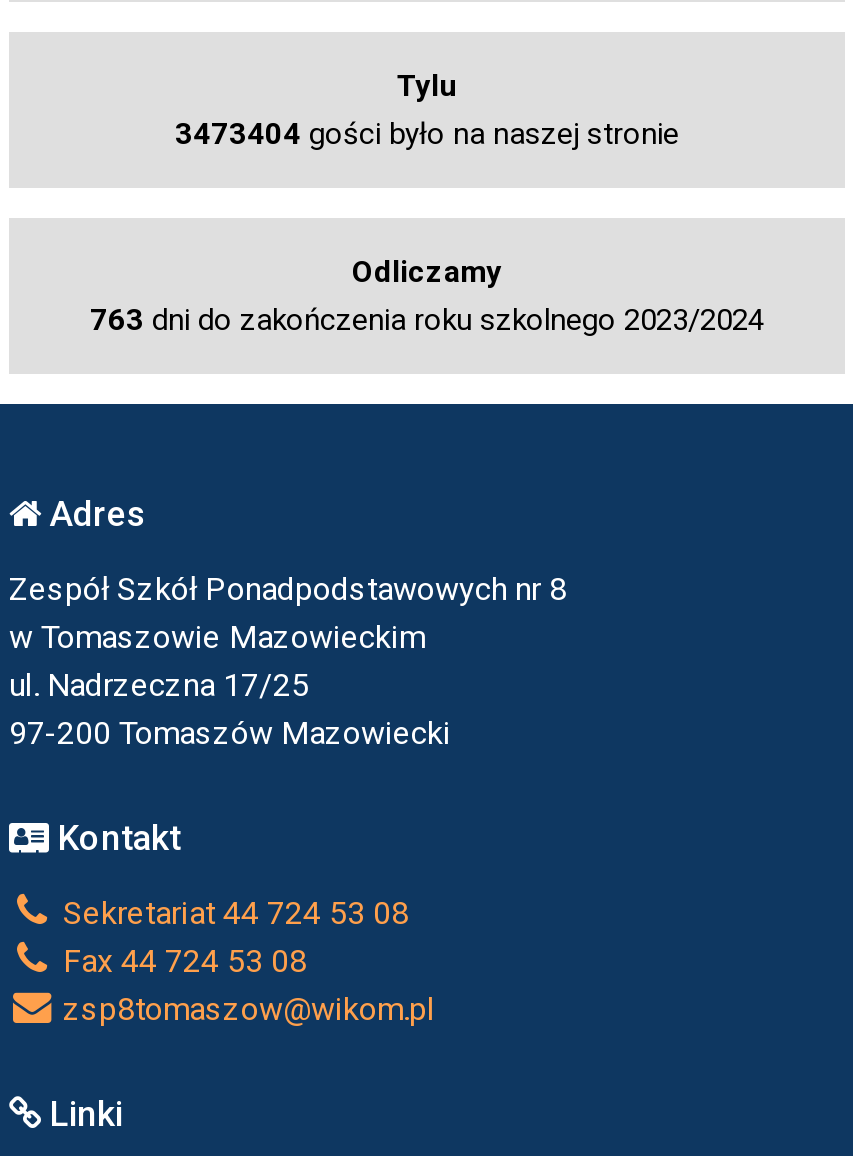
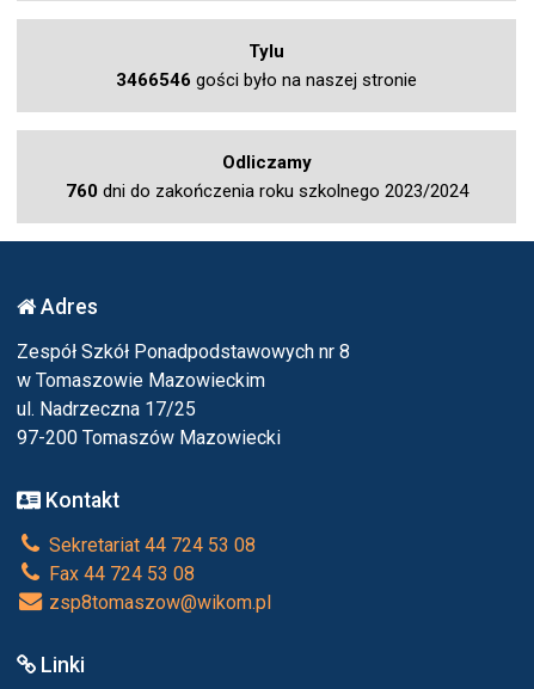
- 3473404 gości było na naszej stronie
+ 3466546 gości było na naszej stronie

- 763 dni do zakończenia roku szkolnego 2023/2024
+ 760 dni do zakończenia roku szkolnego 2023/2024
